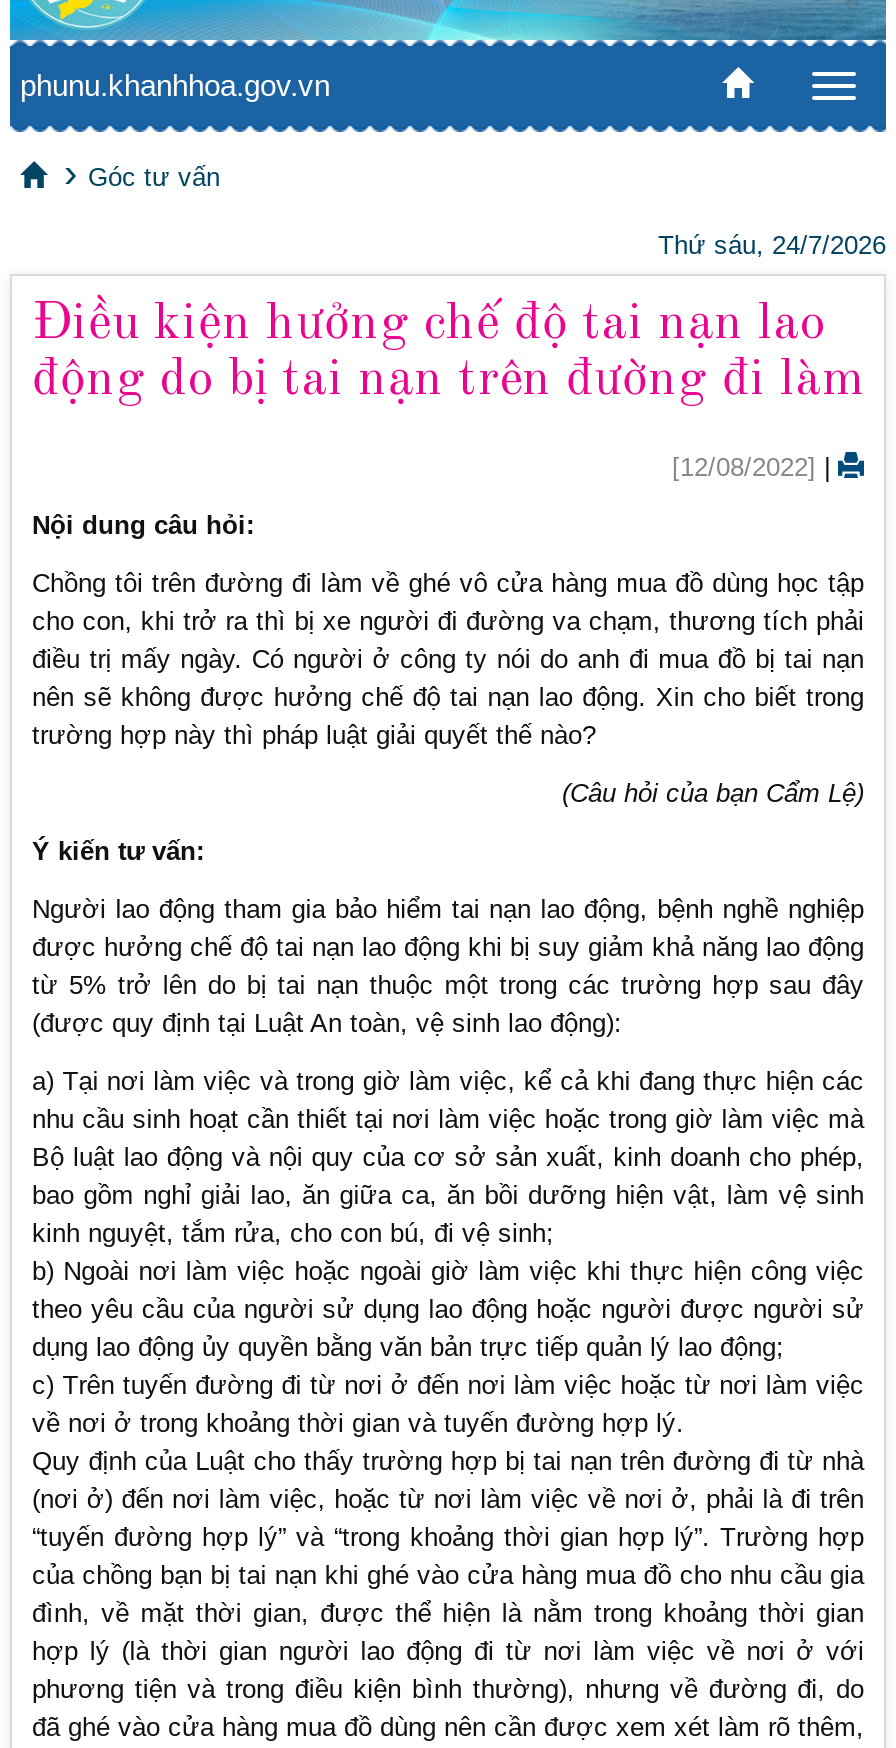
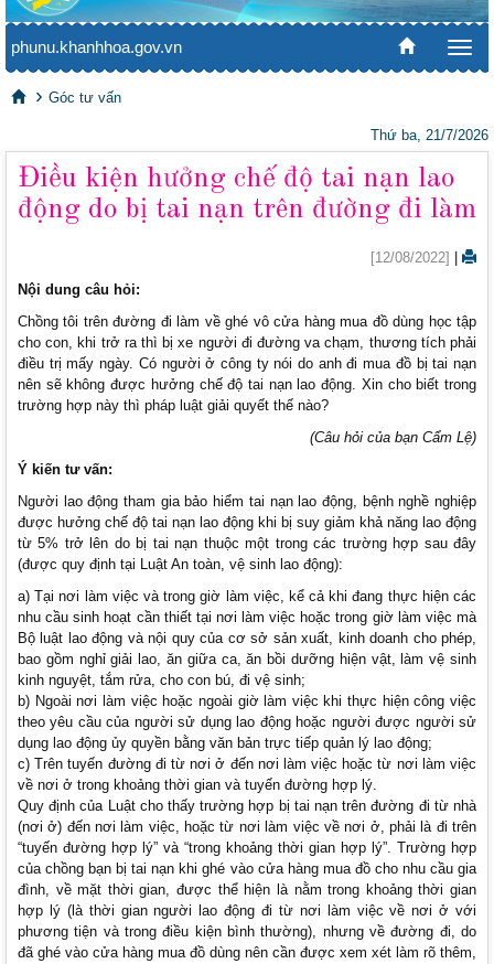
- Thứ sáu, 24/7/2026
+ Thứ ba, 21/7/2026
